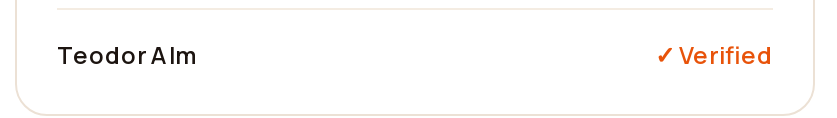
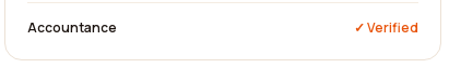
- Teodor Alm
+ Accountance
